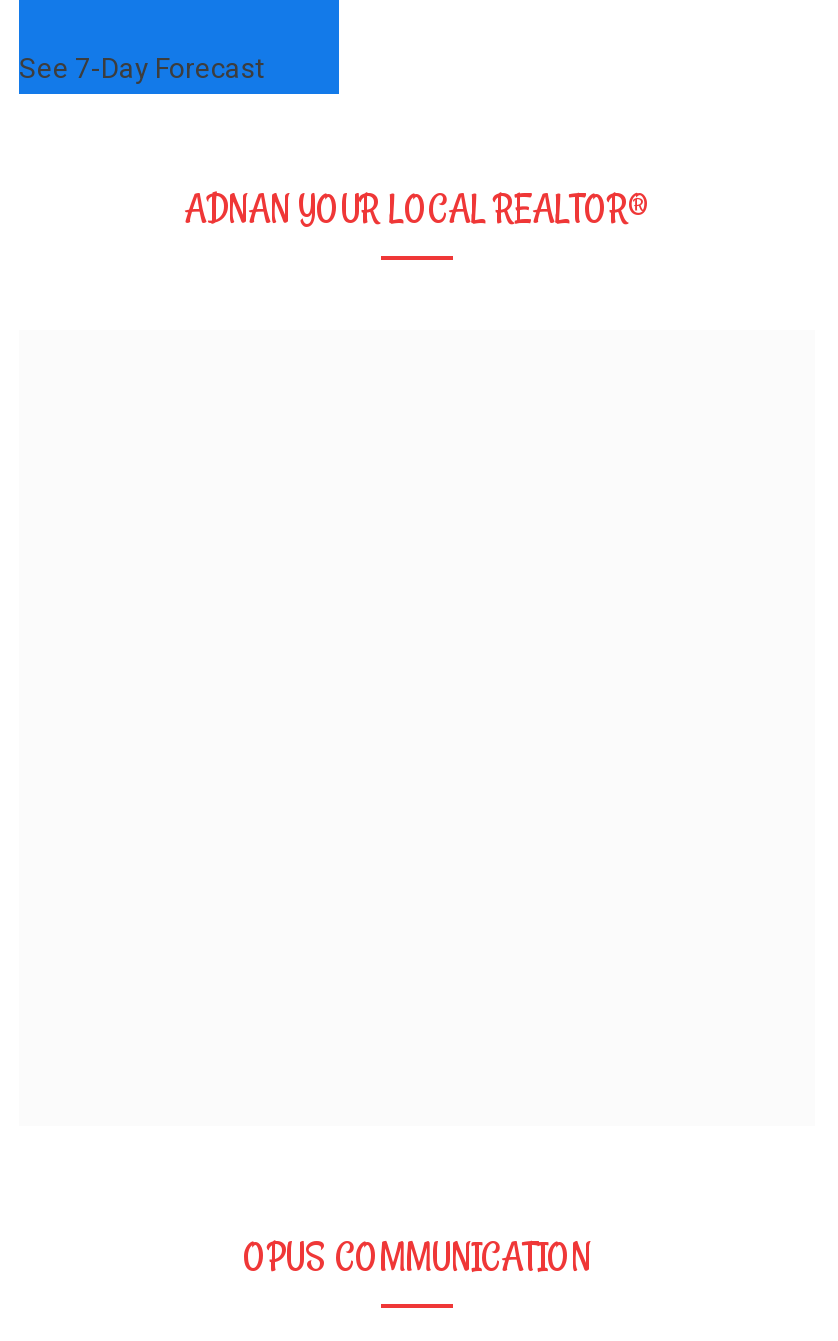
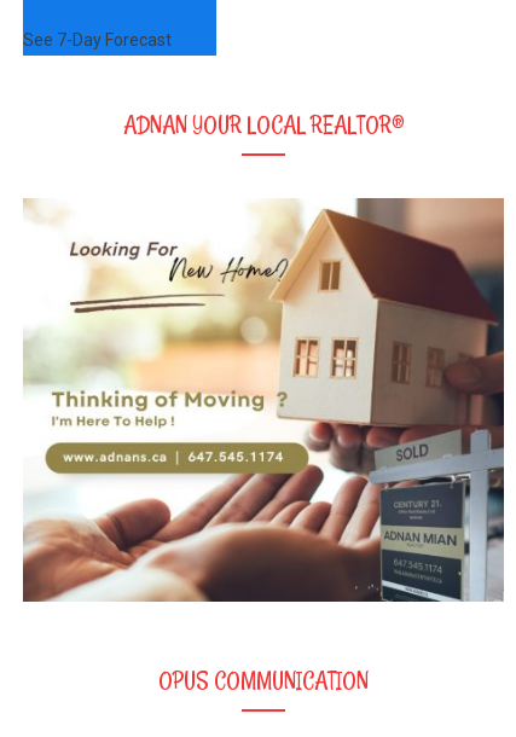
+ [image]
